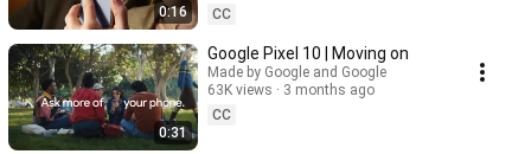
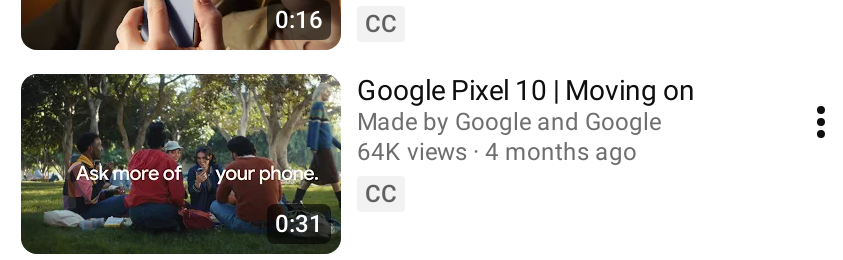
- 63K views
+ 64K views

- 3 months ago
+ 4 months ago
